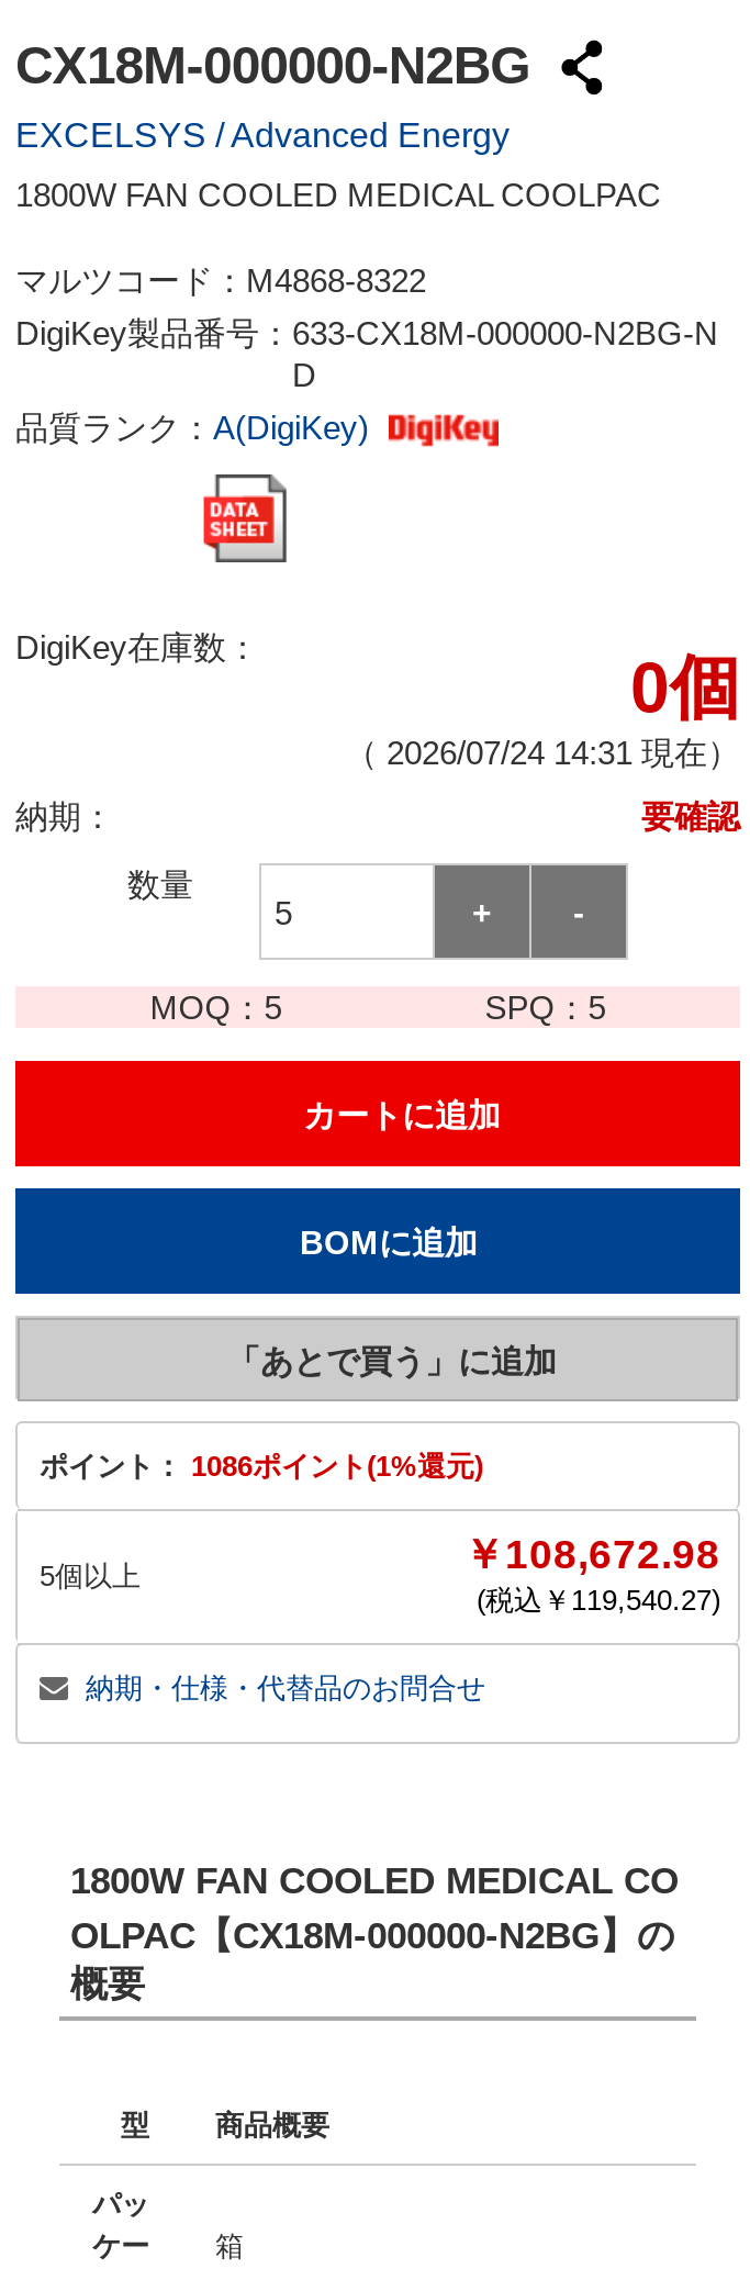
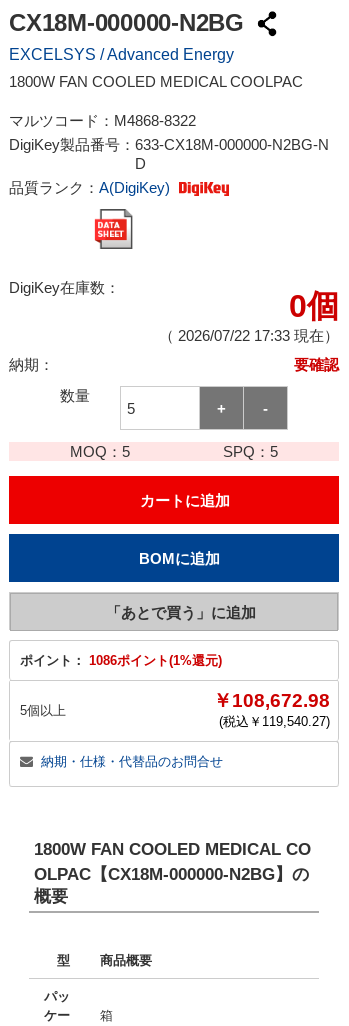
- （ 2026/07/24 14:31 現在）
+ （ 2026/07/22 17:33 現在）
